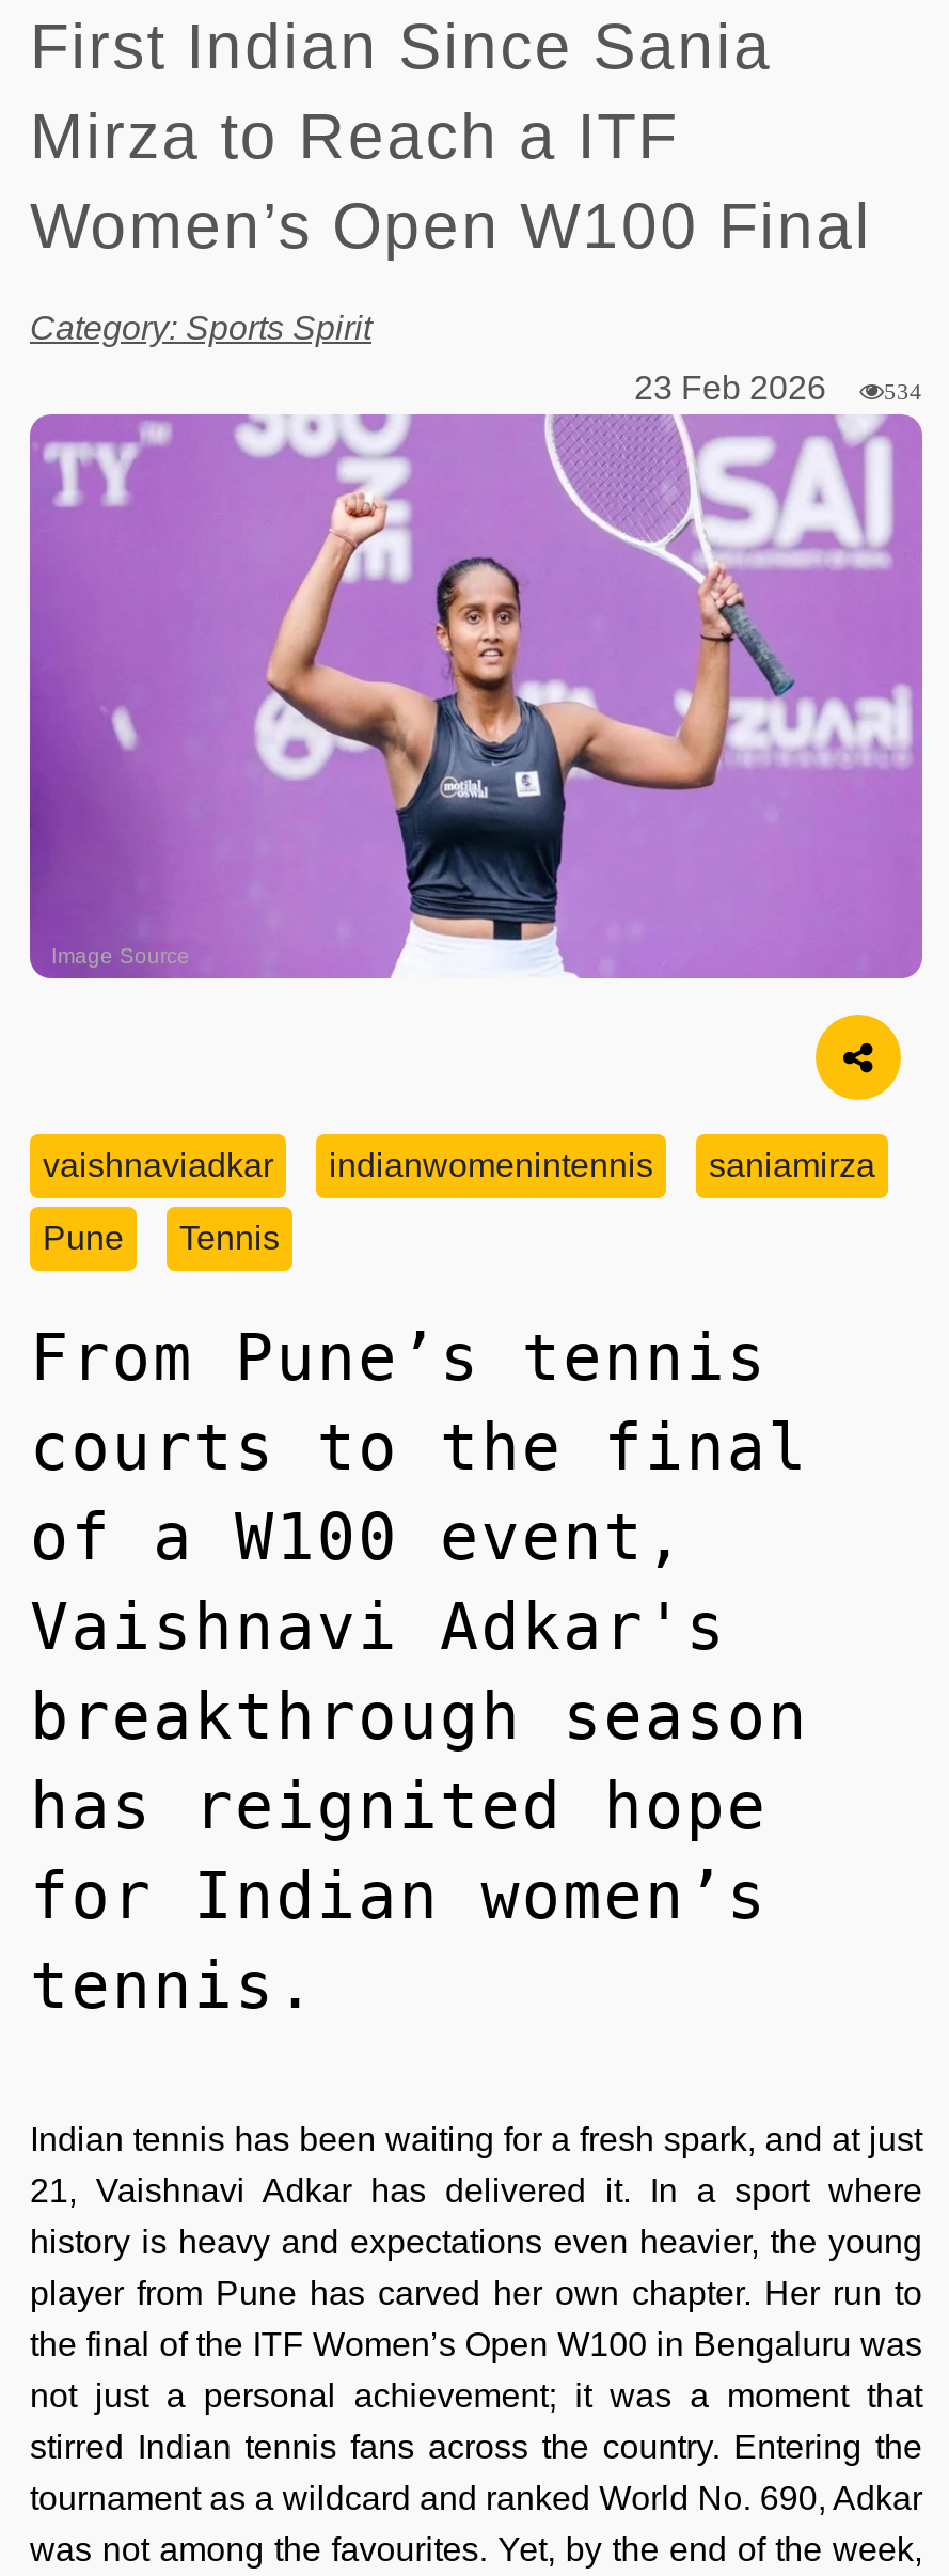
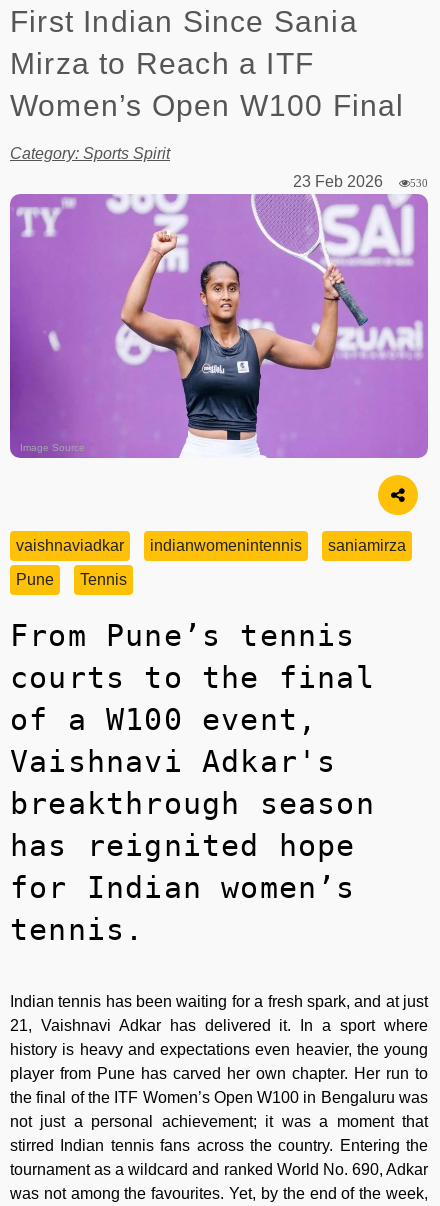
- 23 Feb 2026 534
+ 23 Feb 2026 530
